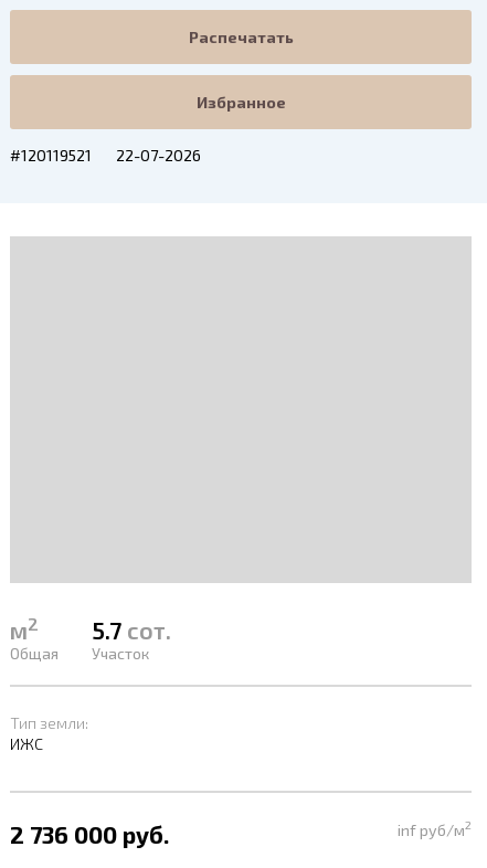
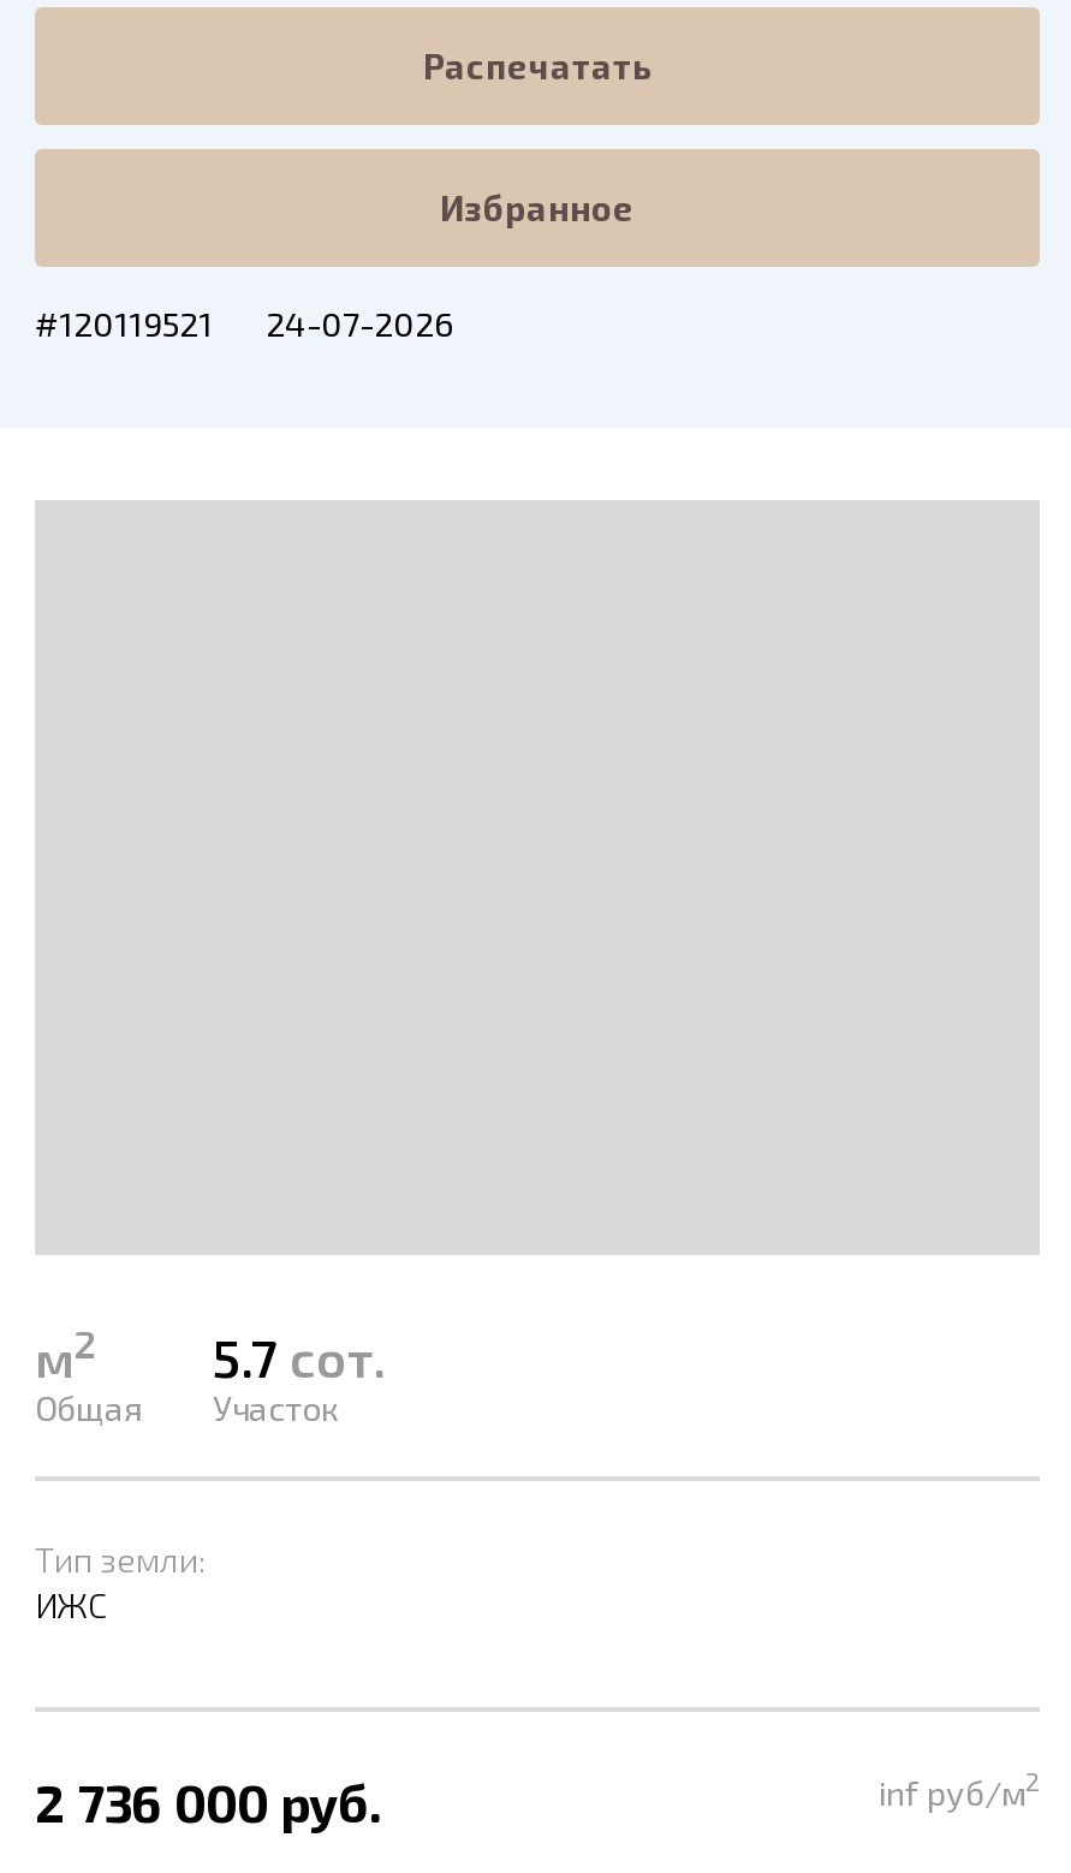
- #120119521 22-07-2026
+ #120119521 24-07-2026
